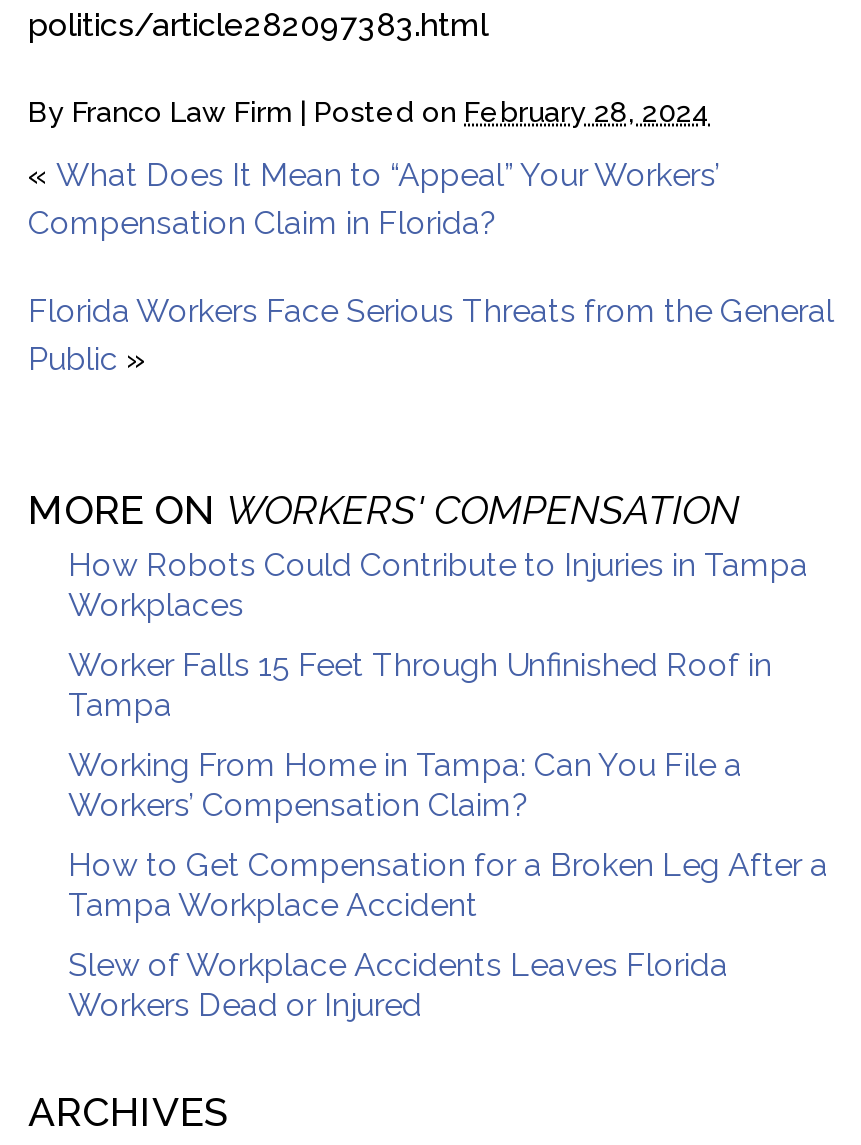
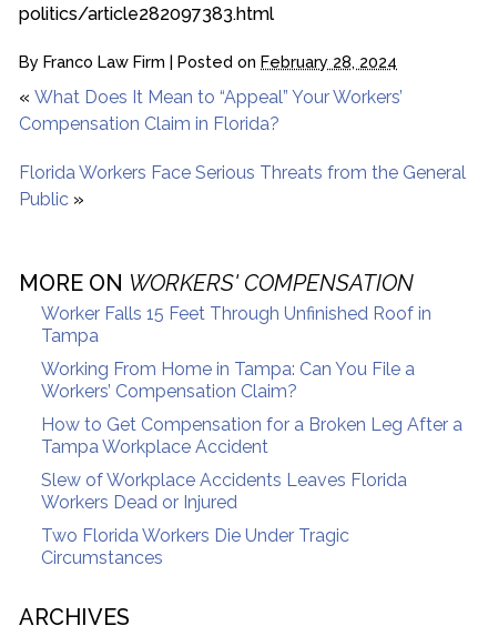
- How Robots Could Contribute to Injuries in Tampa
- Workplaces

moved up: Worker Falls 15 Feet Through Unfinished Roof in | Tampa | Working From Home in Tampa: Can You File a | Workers’ Compensation Claim? | How to Get Compensation for a Broken Leg After a | Tampa Workplace Accident | Slew of Workplace Accidents Leaves Florida | Workers Dead or Injured

+ Two Florida Workers Die Under Tragic
+ Circumstances
